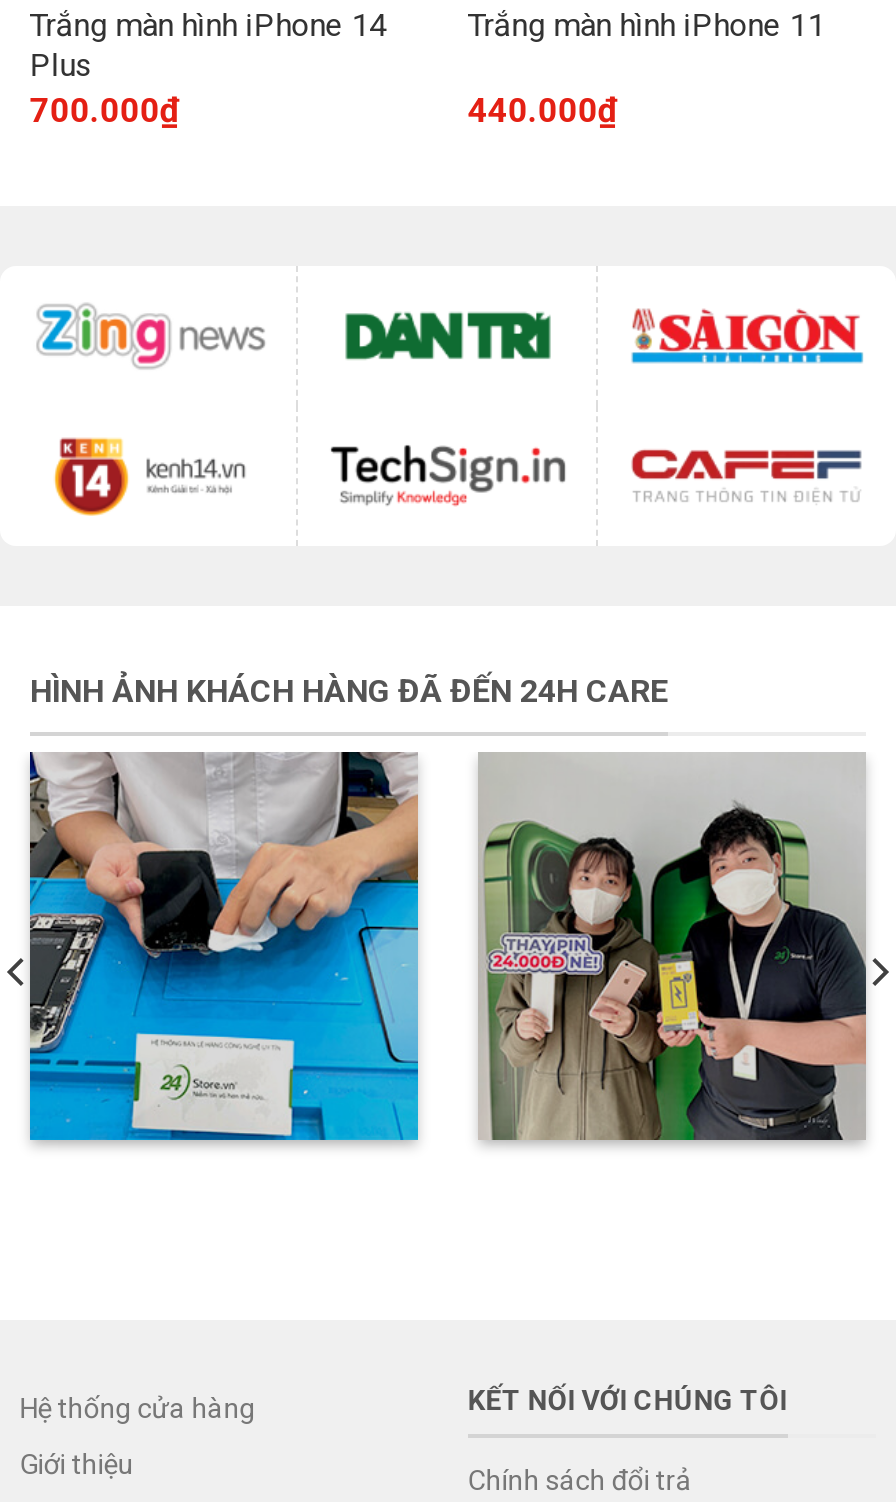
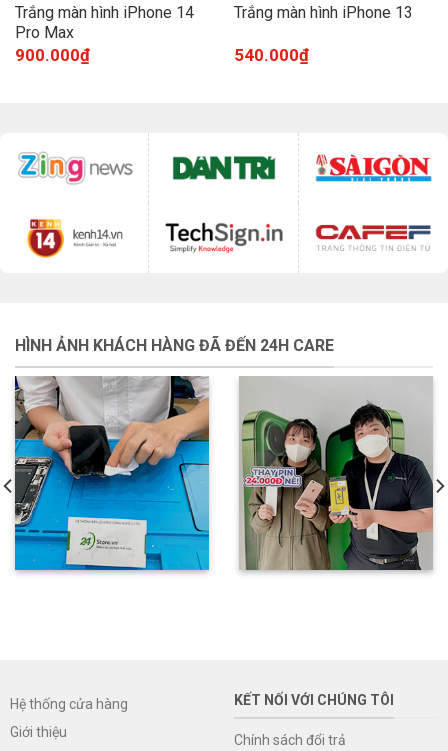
- Trắng màn hình iPhone 11
+ Trắng màn hình iPhone 13

- Plus
- 700.000₫
+ Pro Max
+ 900.000₫

- 440.000₫
+ 540.000₫
